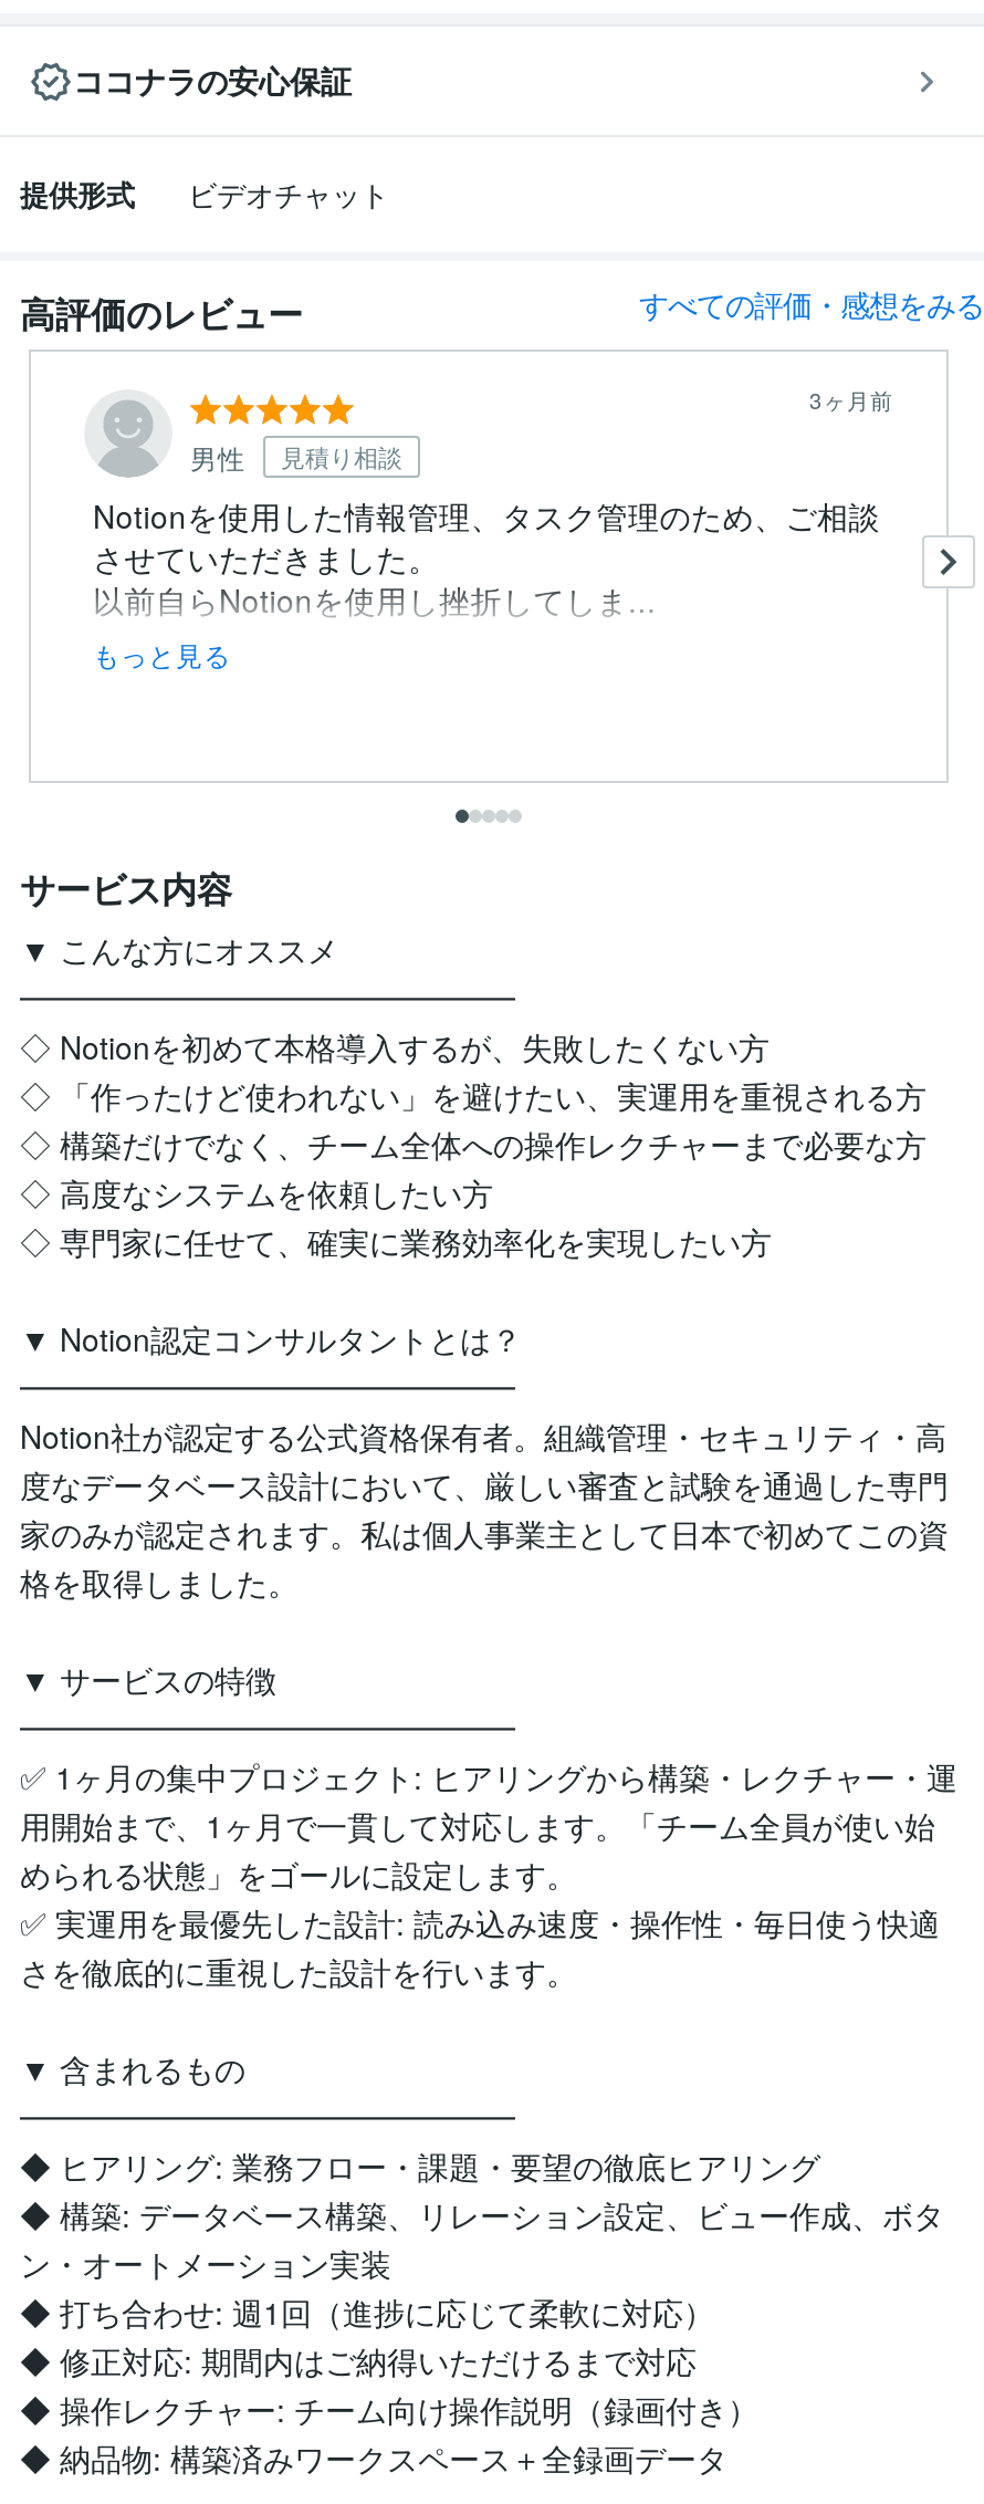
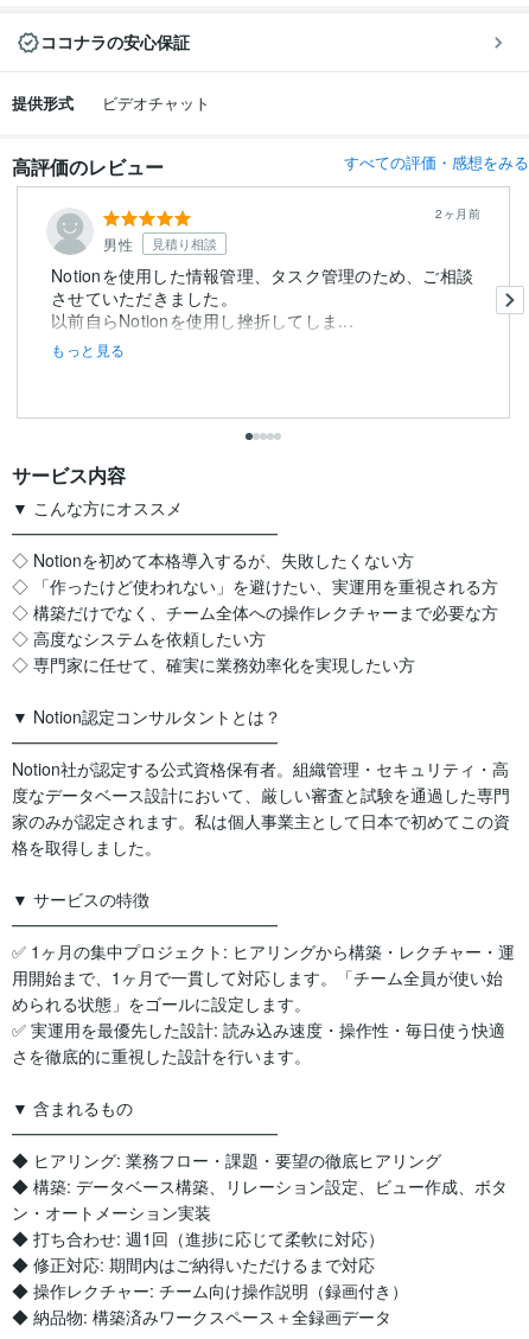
- 3ヶ月前
+ 2ヶ月前
